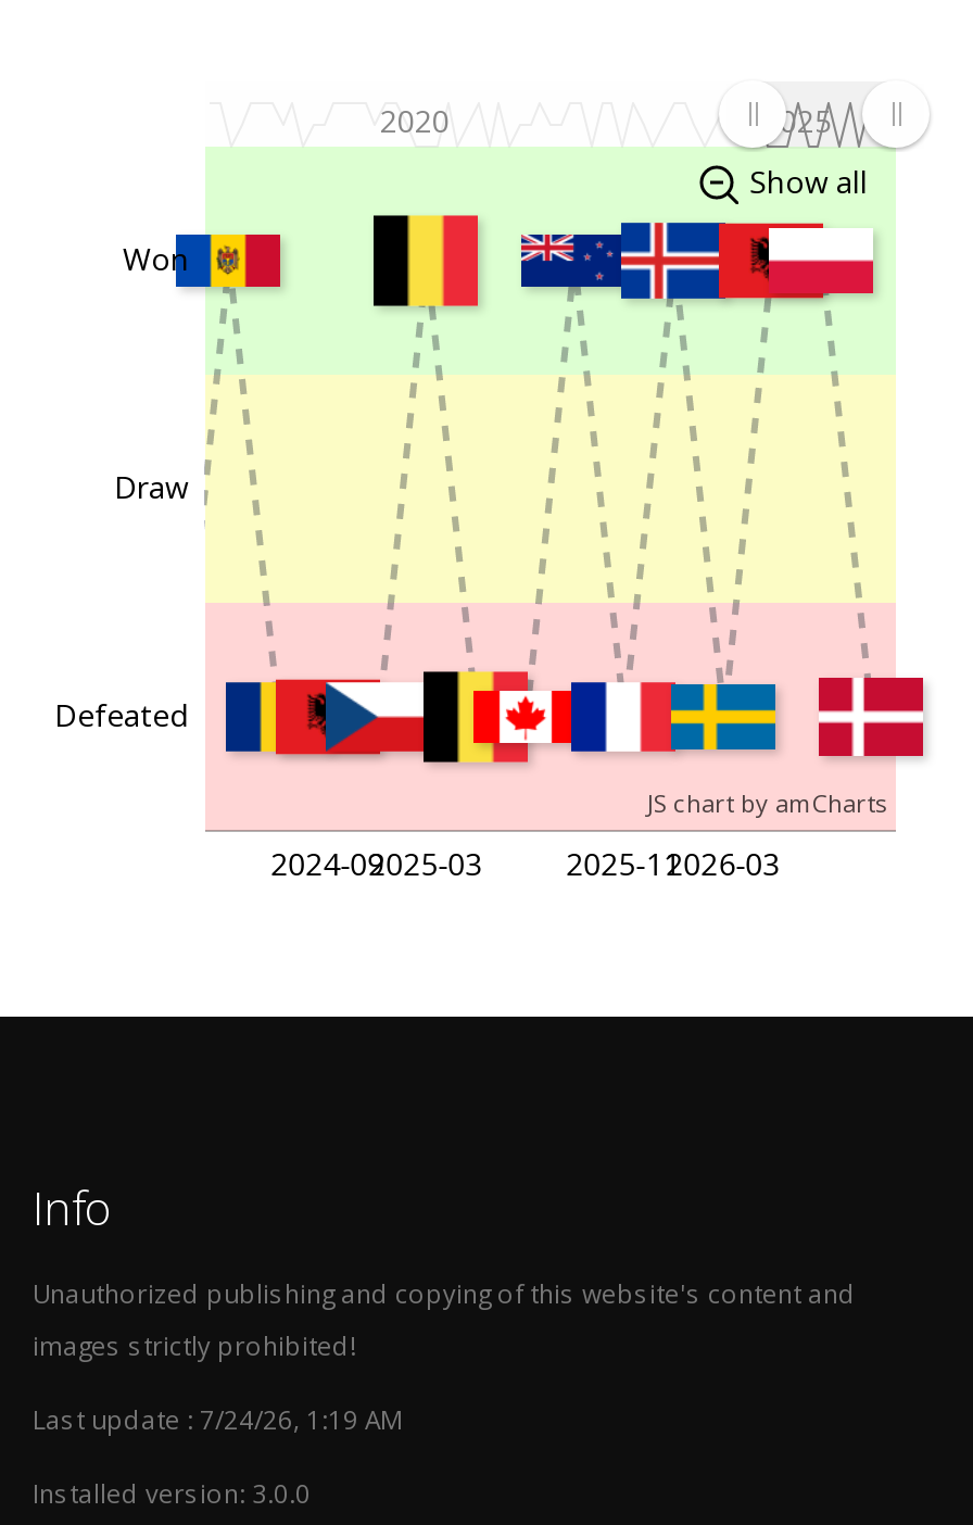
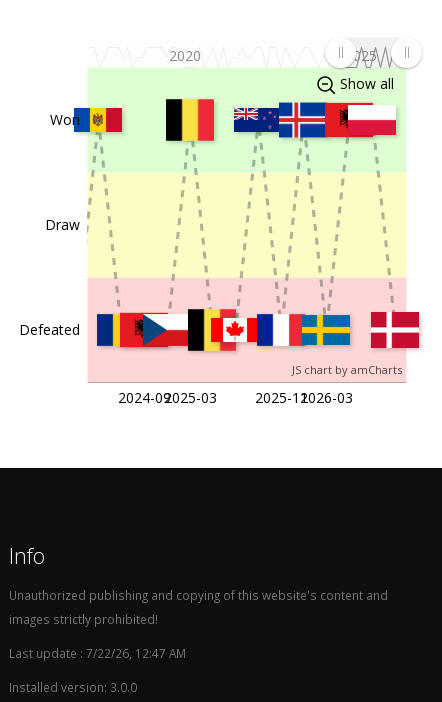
- Last update : 7/24/26, 1:19 AM
+ Last update : 7/22/26, 12:47 AM
